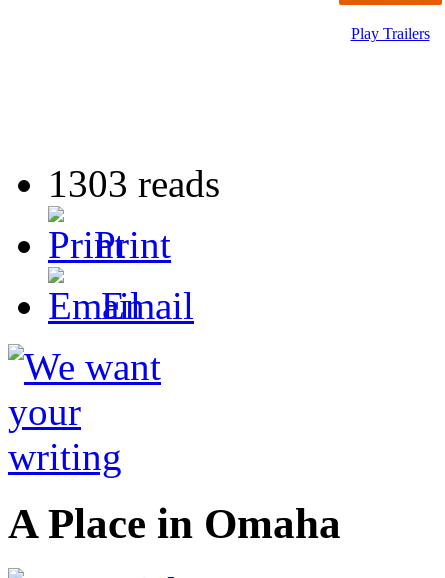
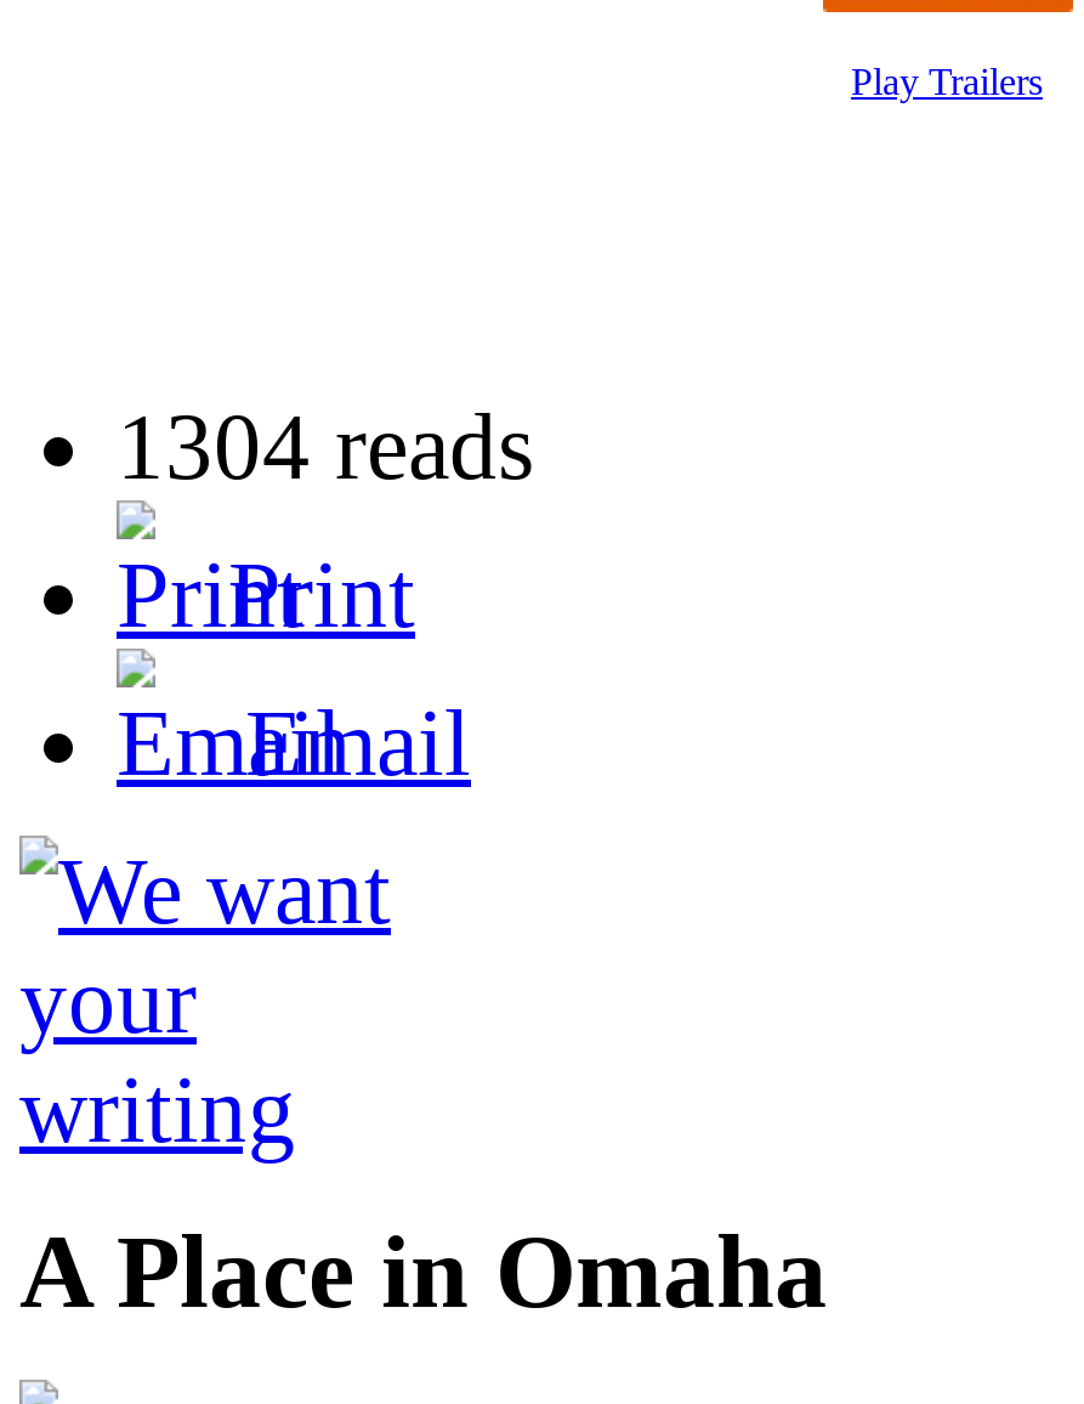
- 1303 reads
+ 1304 reads
